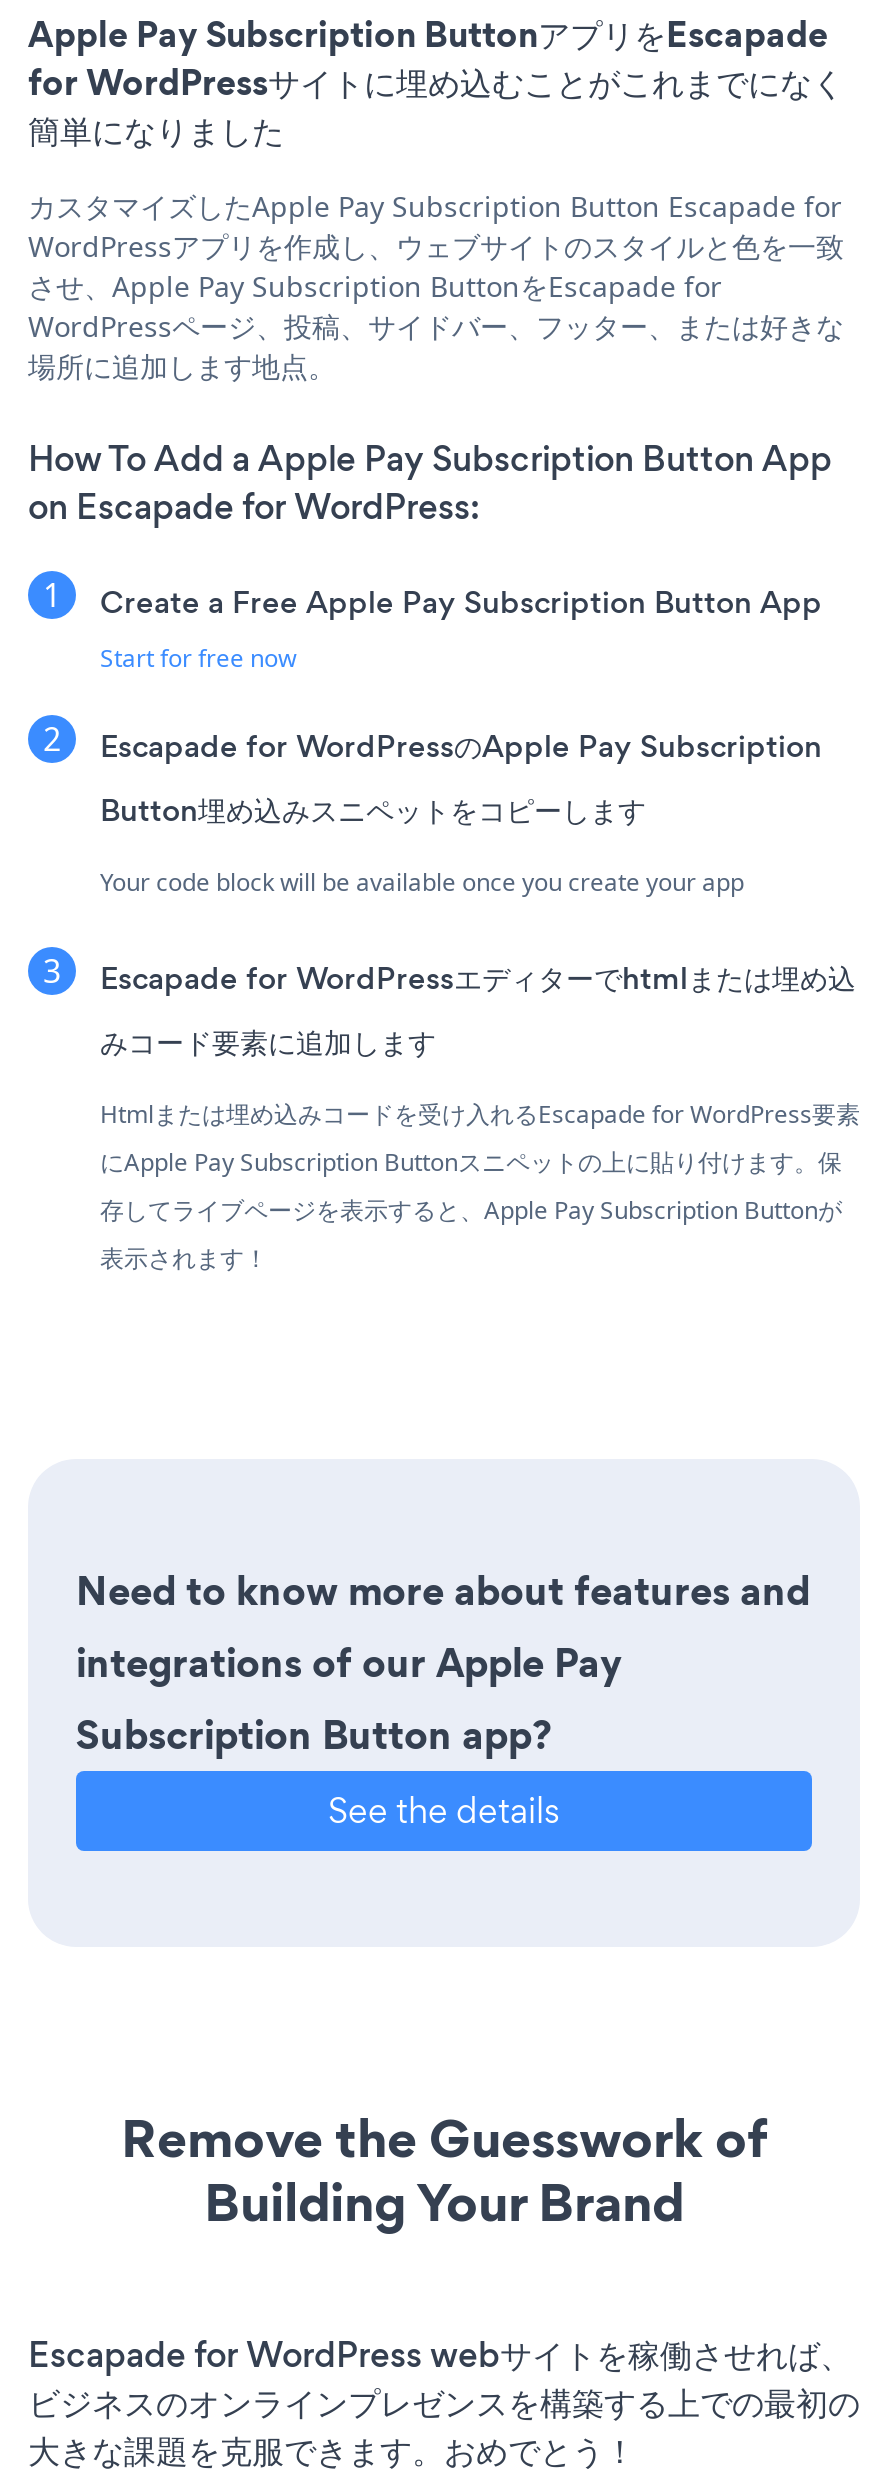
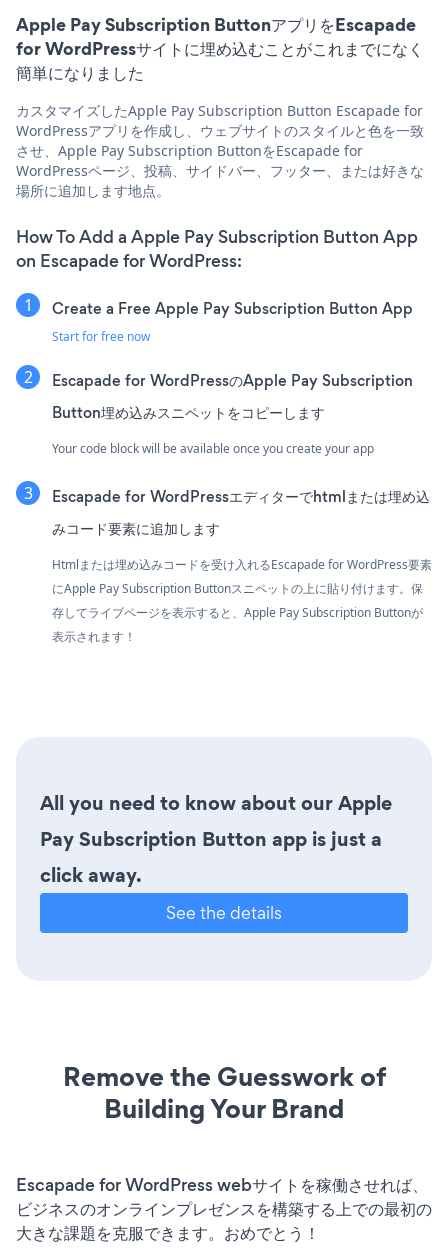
- Need to know more about features and
- integrations of our Apple Pay
- Subscription Button app?
+ All you need to know about our Apple
+ Pay Subscription Button app is just a
+ click away.
